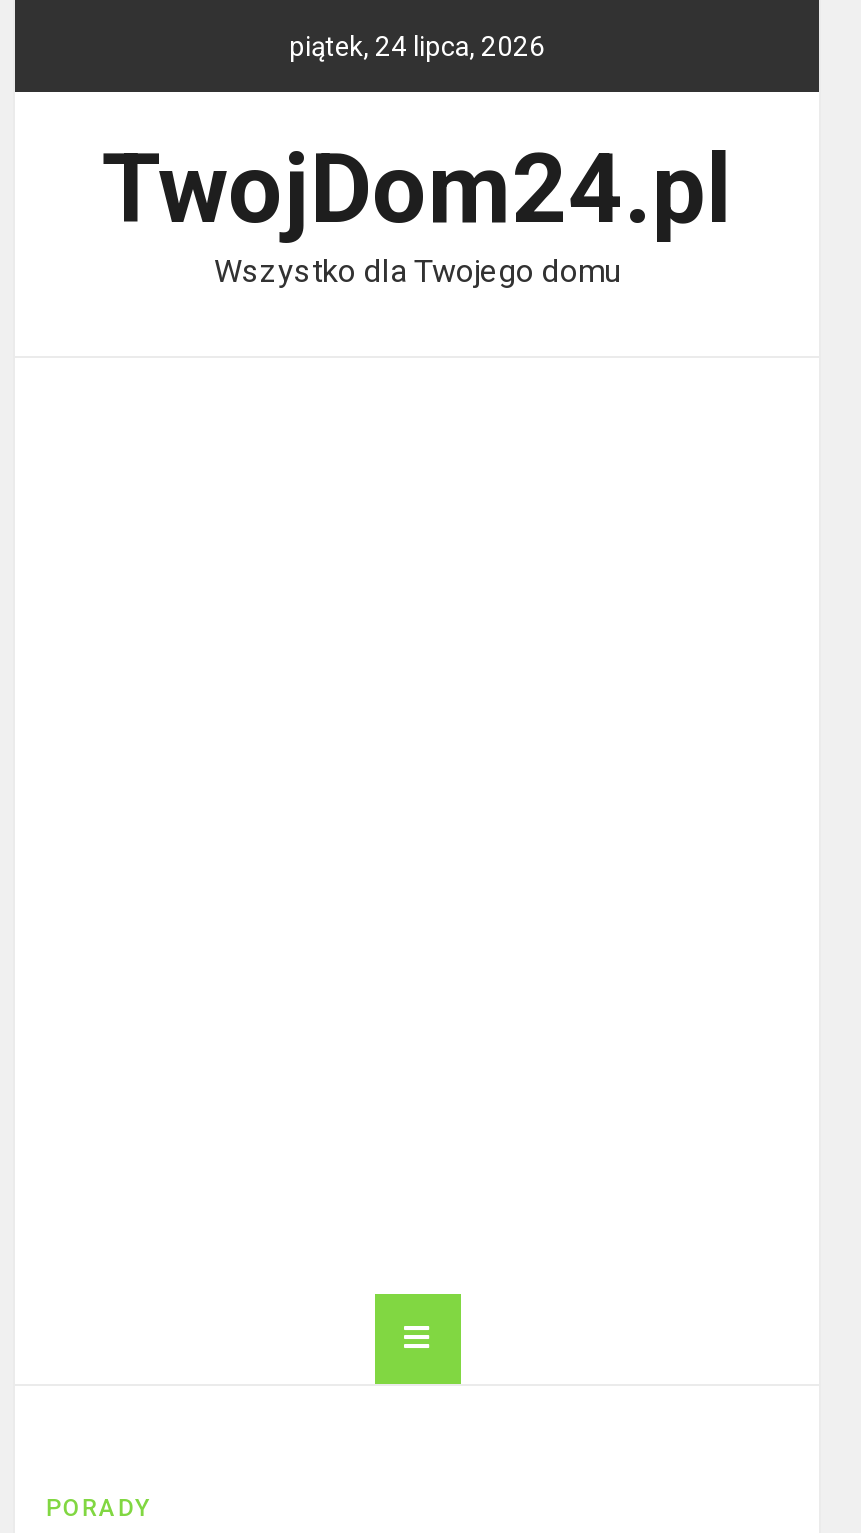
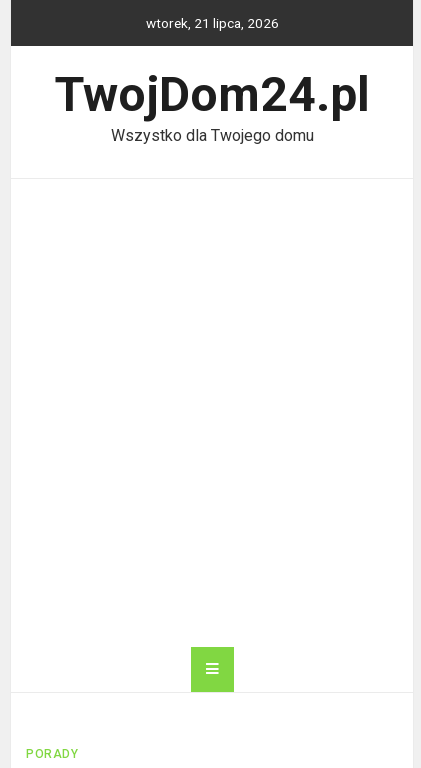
- piątek, 24 lipca, 2026
+ wtorek, 21 lipca, 2026
